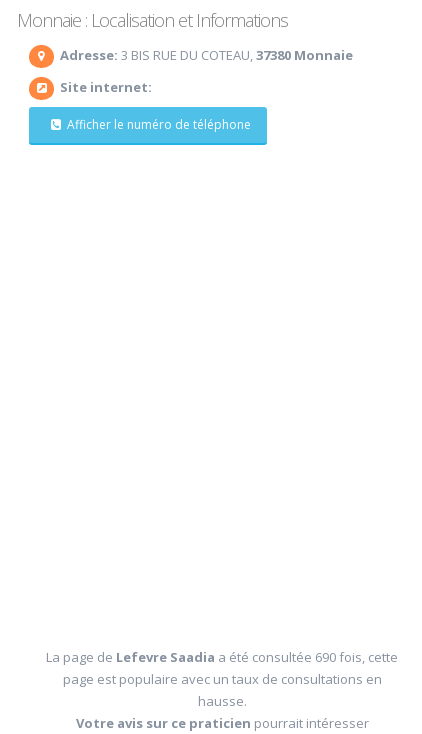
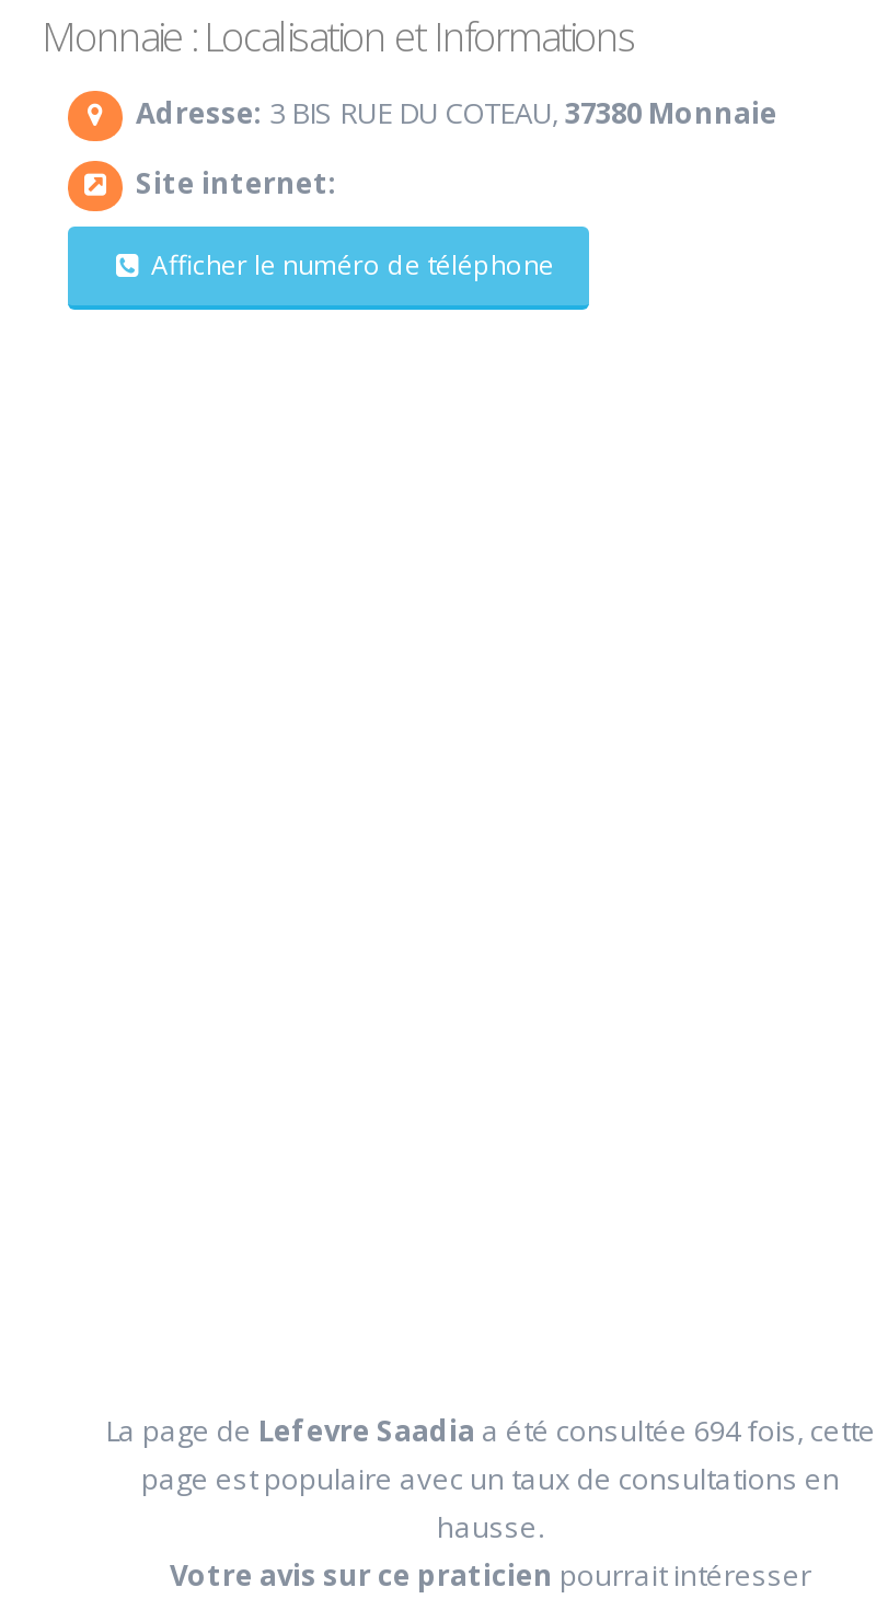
- La page de Lefevre Saadia a été consultée 690 fois, cette
+ La page de Lefevre Saadia a été consultée 694 fois, cette
